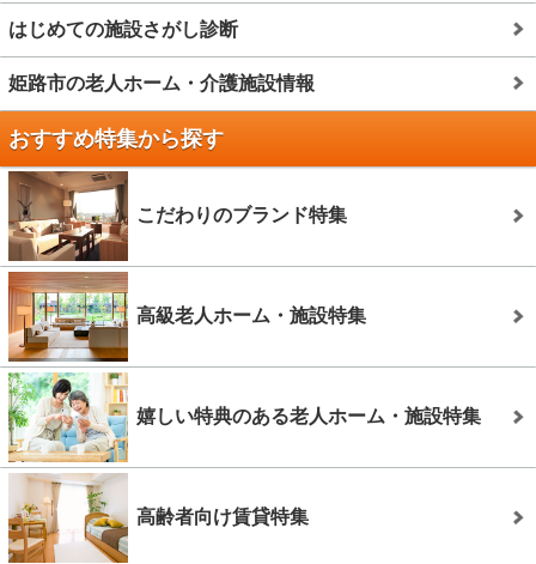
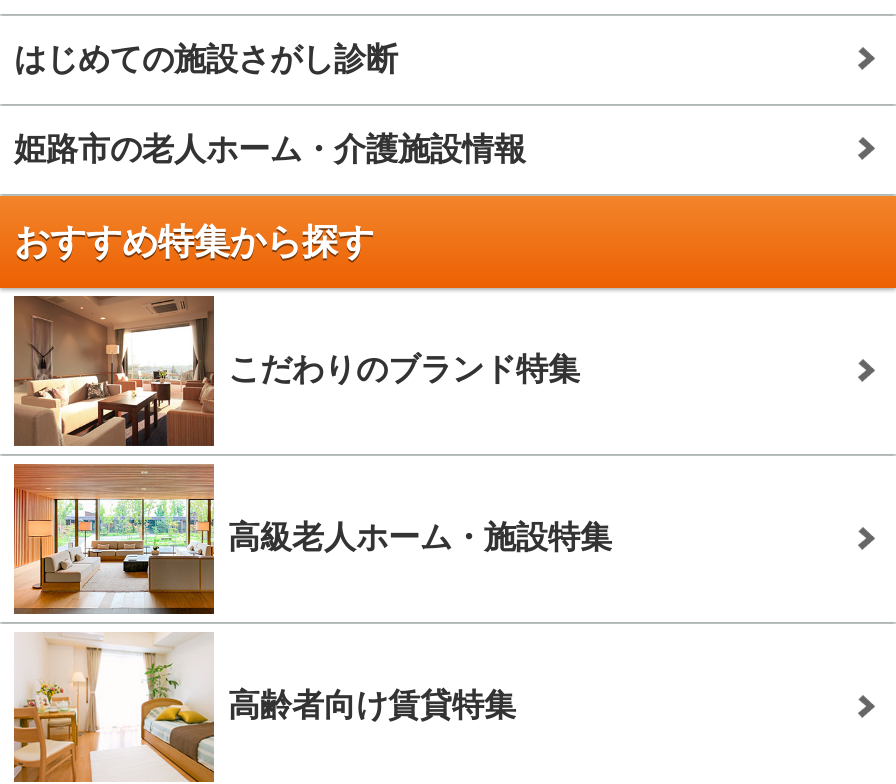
- [image]
- 嬉しい特典のある老人ホーム・施設特集
